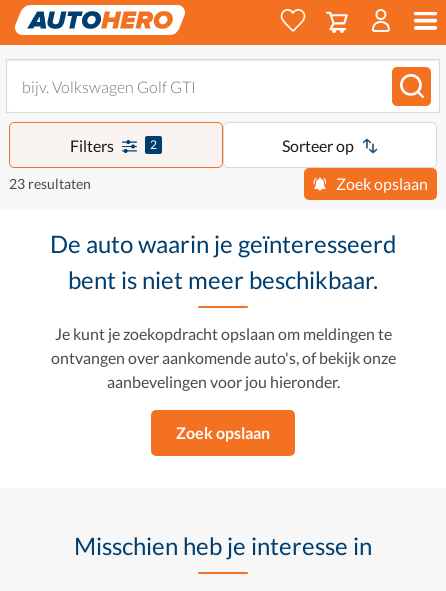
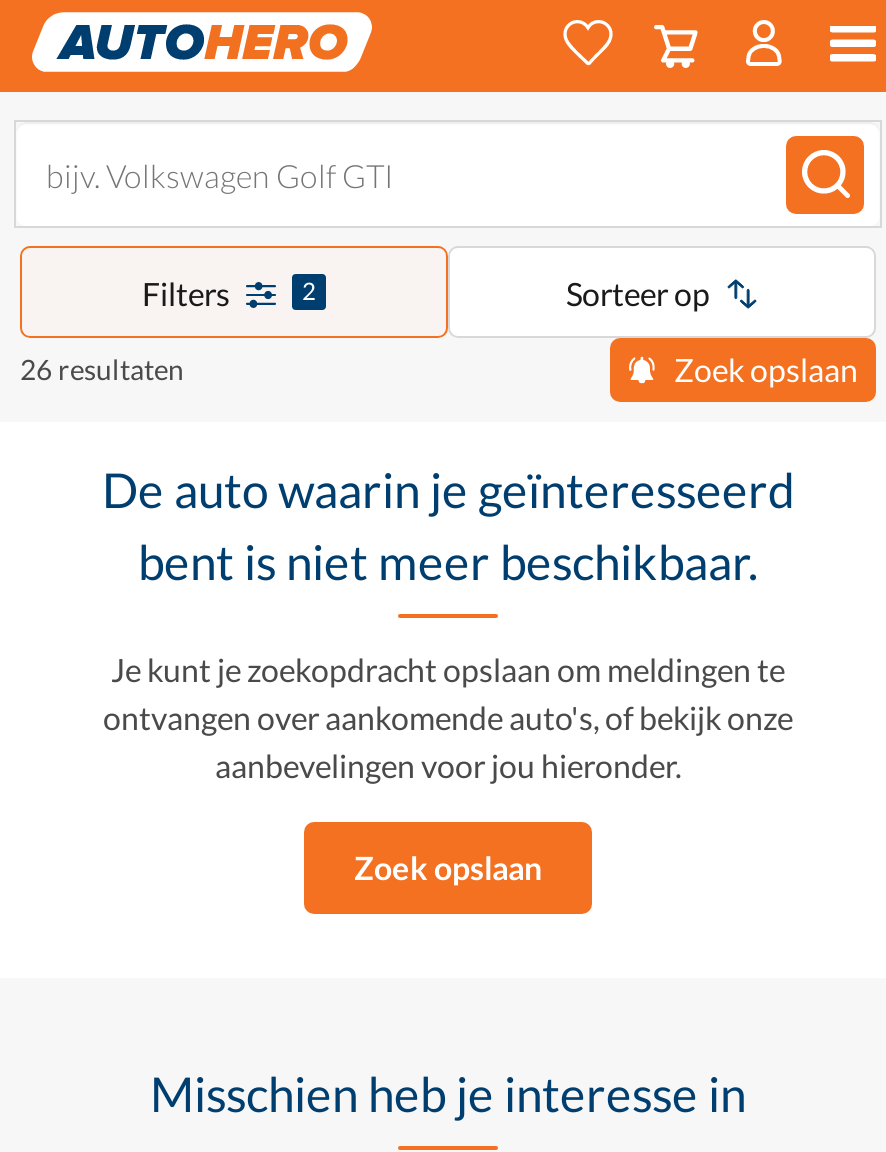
- 23 resultaten
+ 26 resultaten
